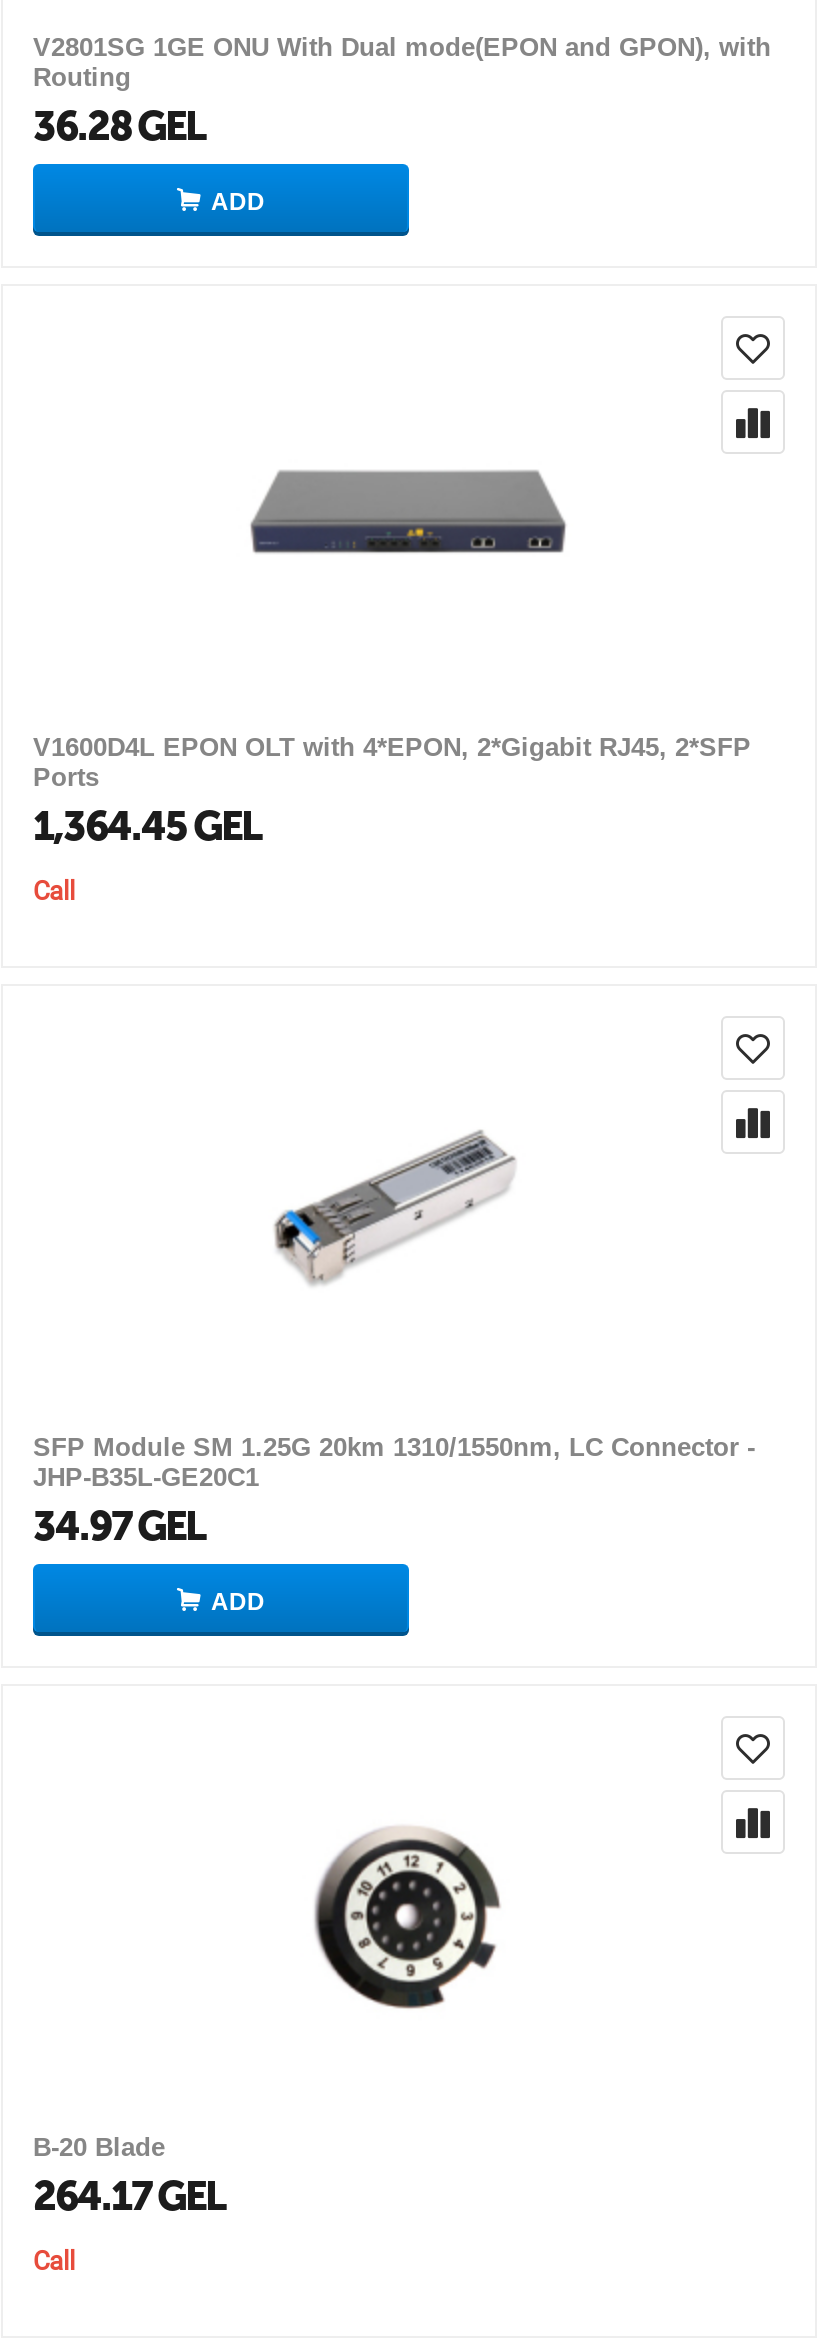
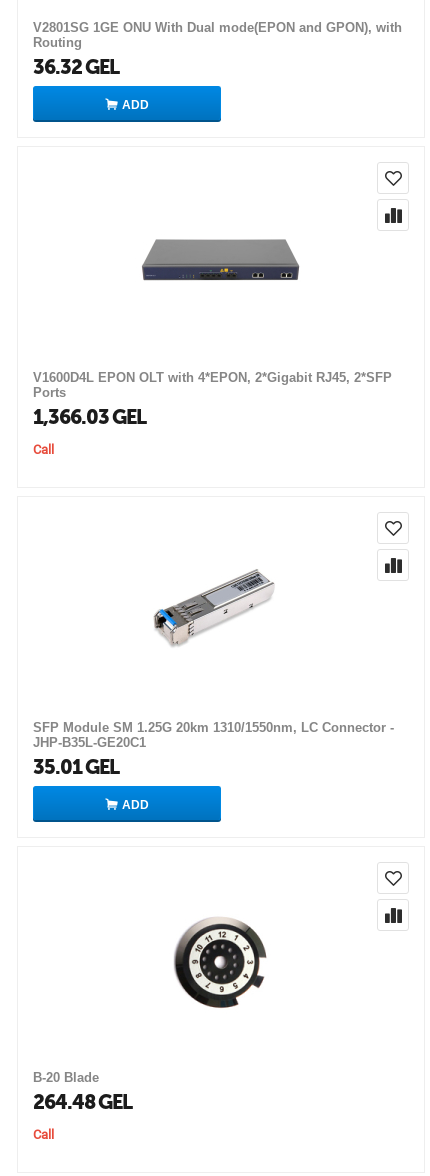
- 36.28 GEL
+ 36.32 GEL

- 1,364.45 GEL
+ 1,366.03 GEL

- 34.97 GEL
+ 35.01 GEL

- 264.17 GEL
+ 264.48 GEL
